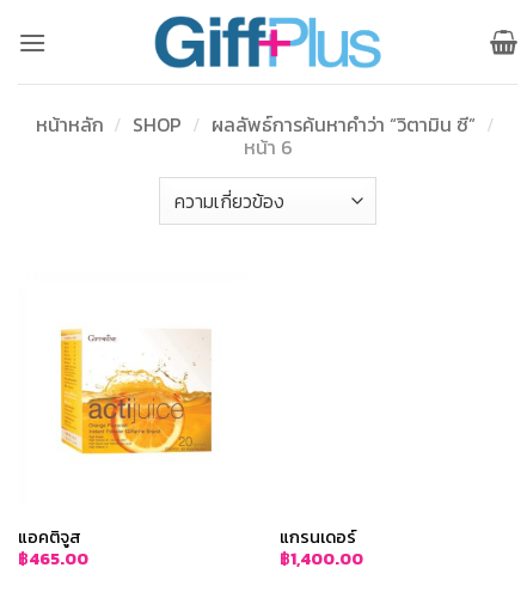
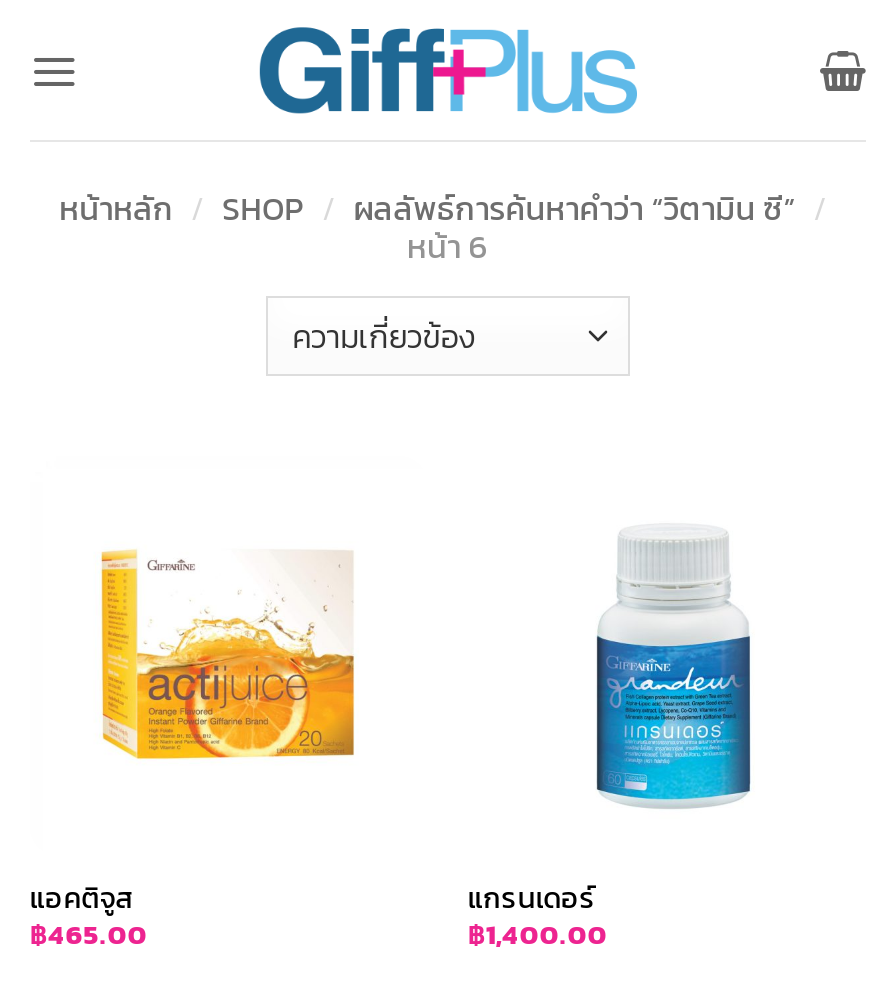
+ [image]
